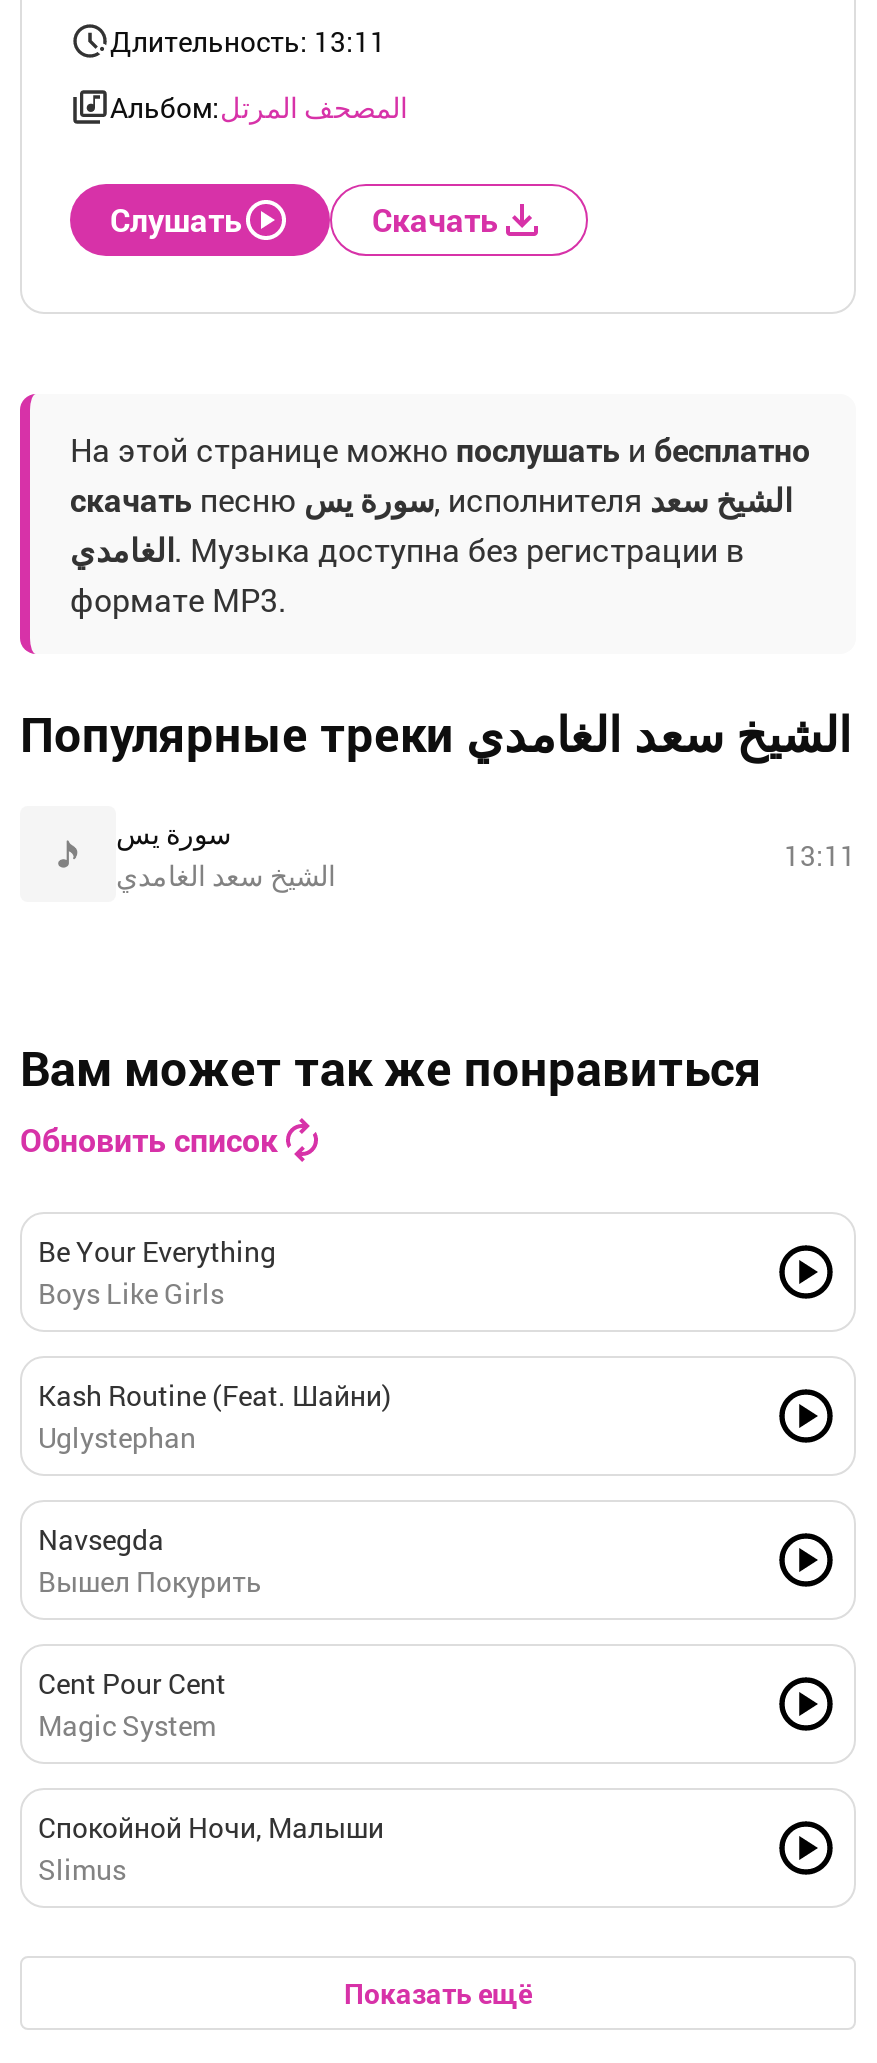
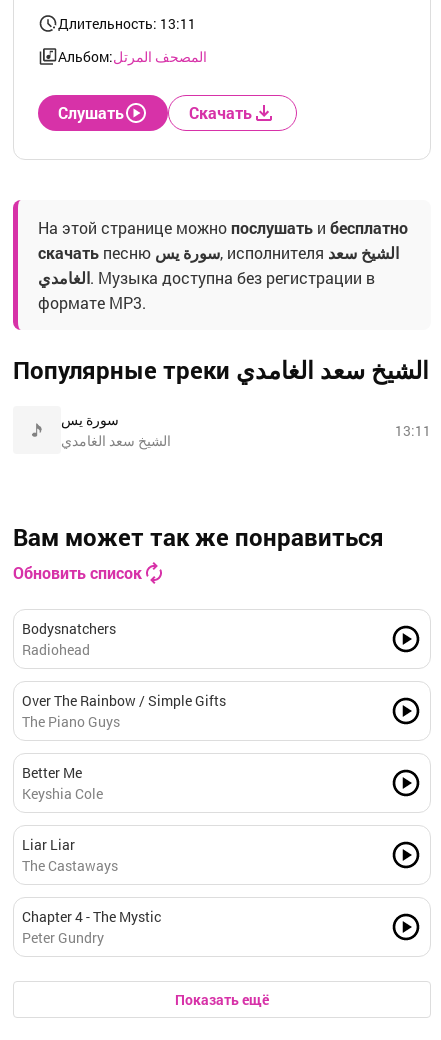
- Be Your Everything
- Boys Like Girls
+ Bodysnatchers
+ Radiohead

- Kash Routine (Feat. Шайни)
- Uglystephan
+ Over The Rainbow / Simple Gifts
+ The Piano Guys

- Navsegda
- Вышел Покурить
+ Better Me
+ Keyshia Cole

- Cent Pour Cent
- Magic System
+ Liar Liar
+ The Castaways

- Спокойной Ночи, Малыши
- Slimus
+ Chapter 4 - The Mystic
+ Peter Gundry
